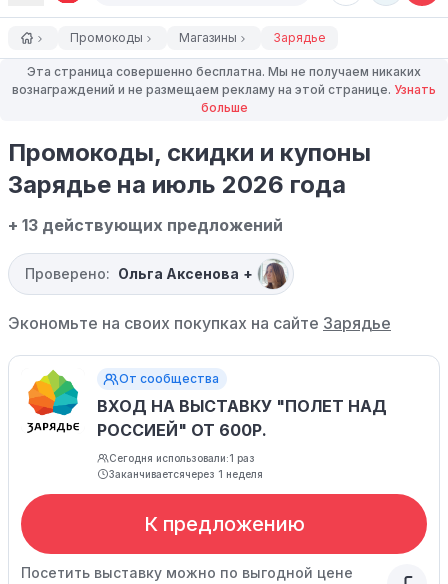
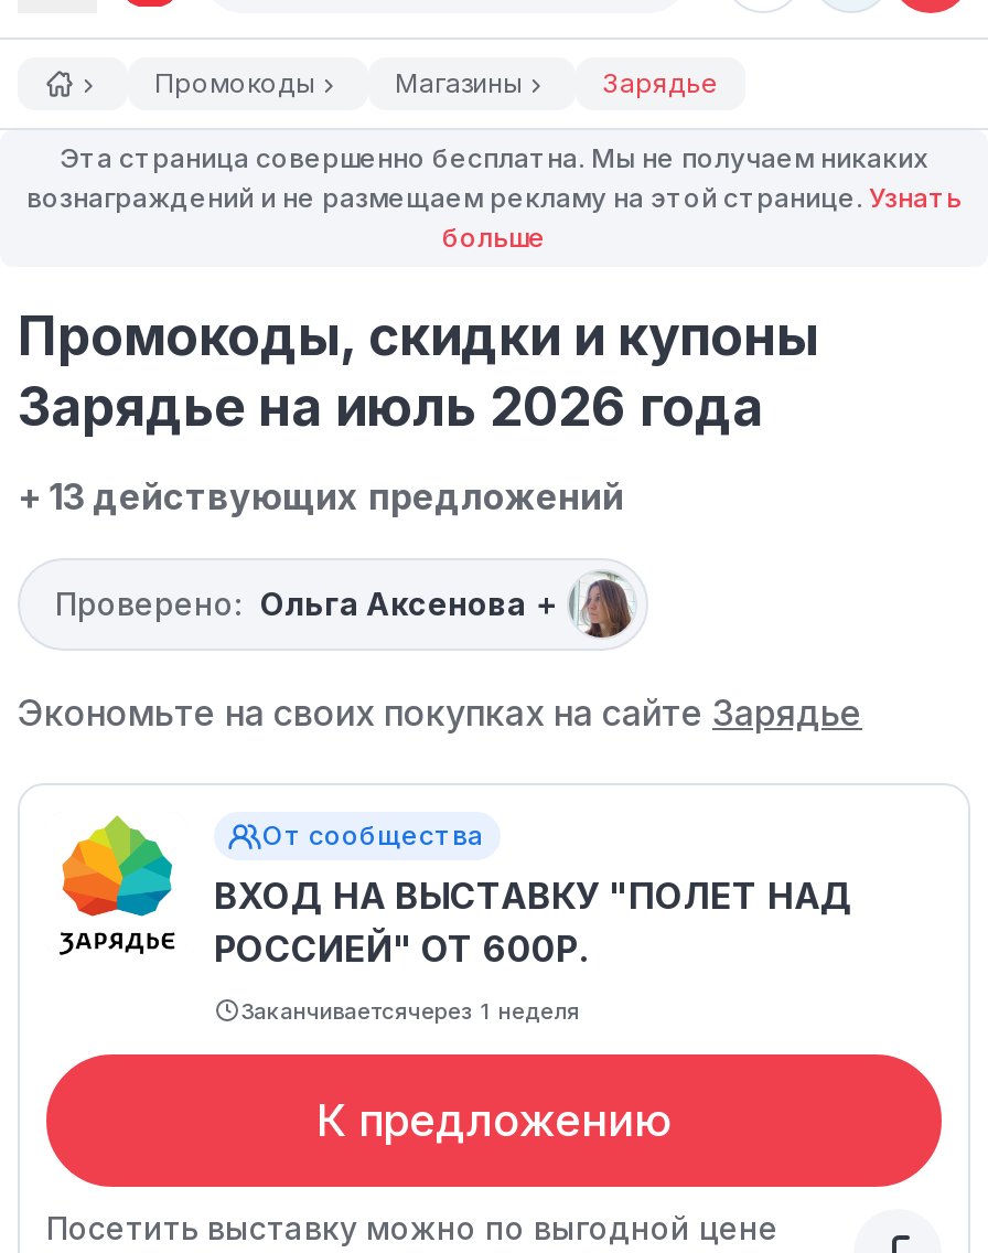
- Сегодня использовали:1 раз
